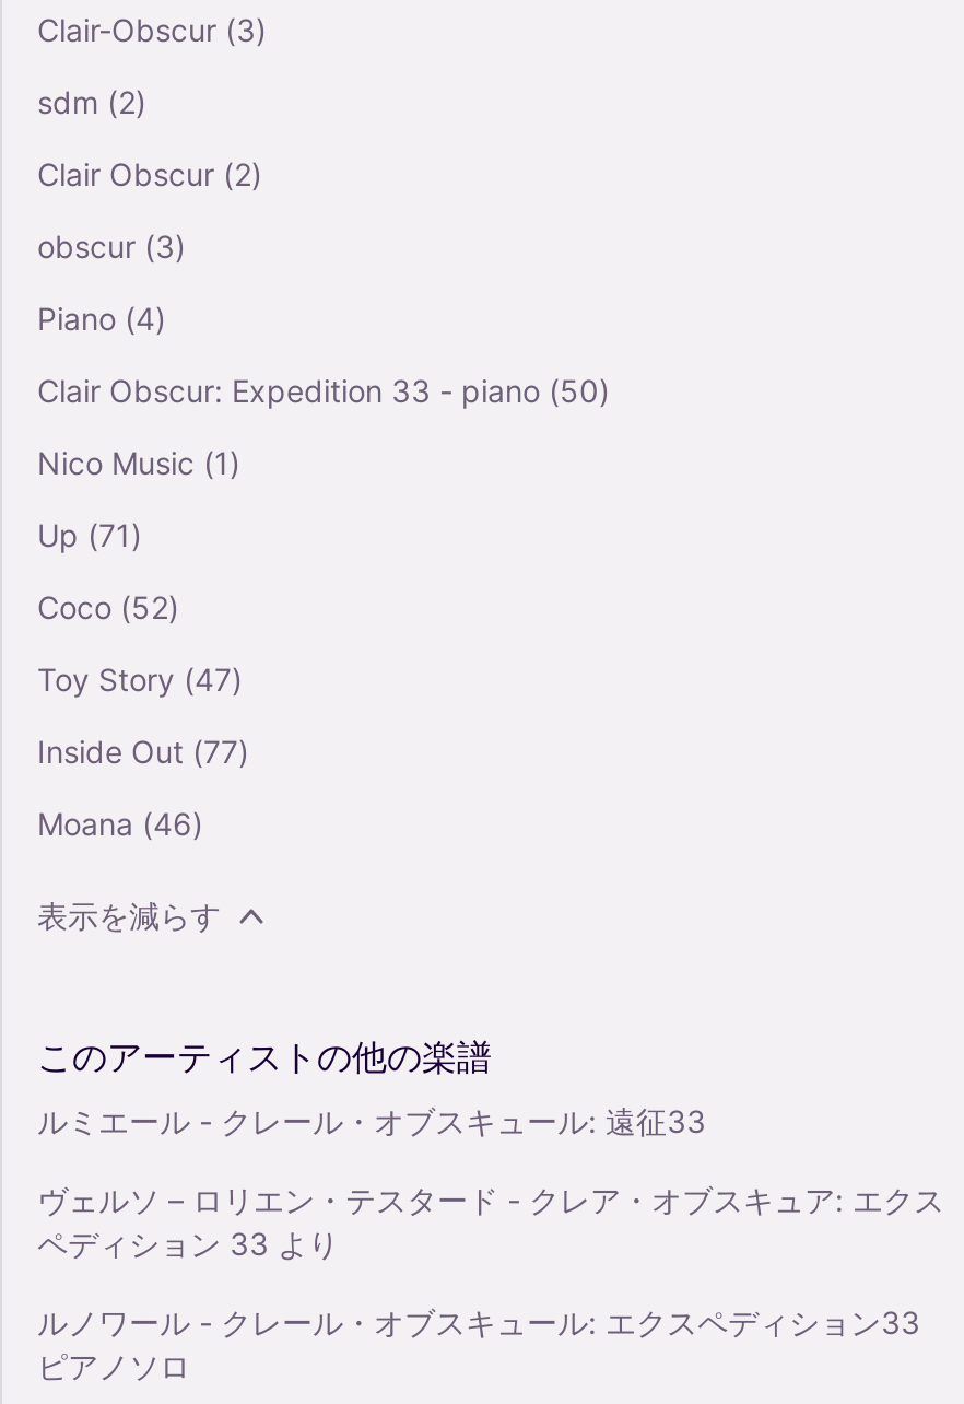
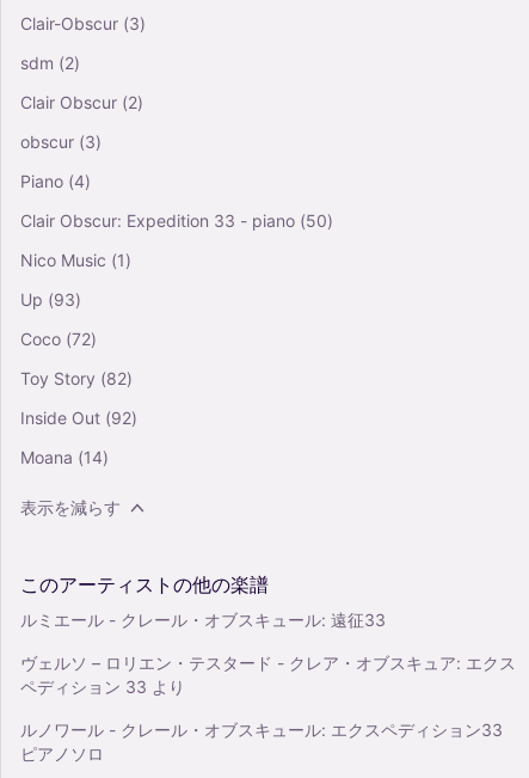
- Up (71)
+ Up (93)

- Coco (52)
+ Coco (72)

- Toy Story (47)
+ Toy Story (82)

- Inside Out (77)
+ Inside Out (92)

- Moana (46)
+ Moana (14)
